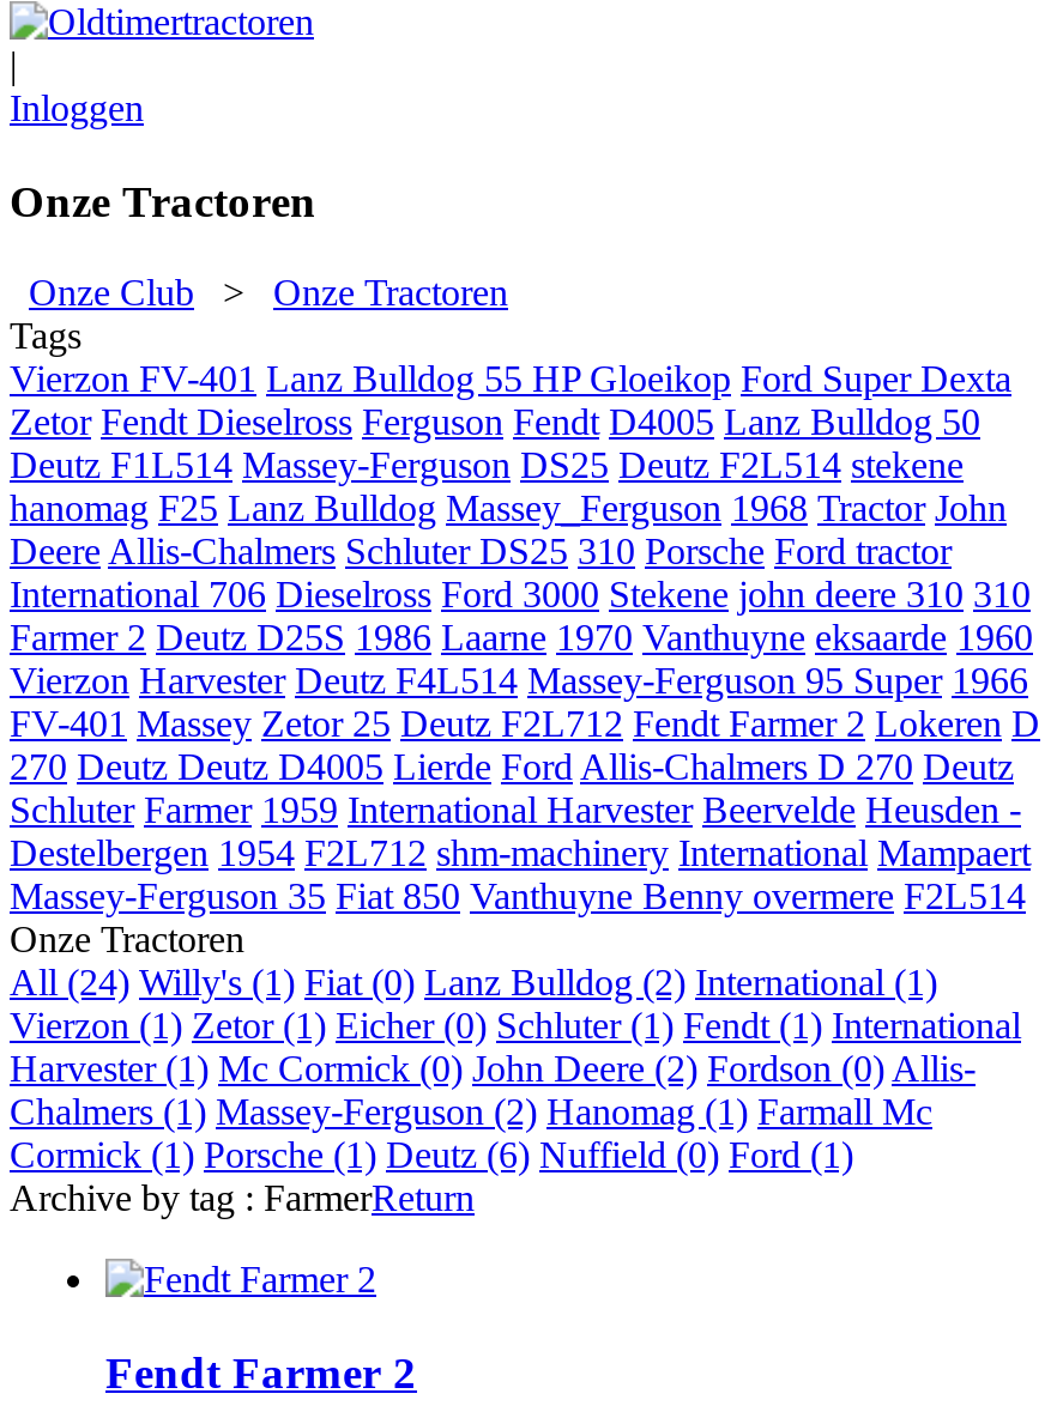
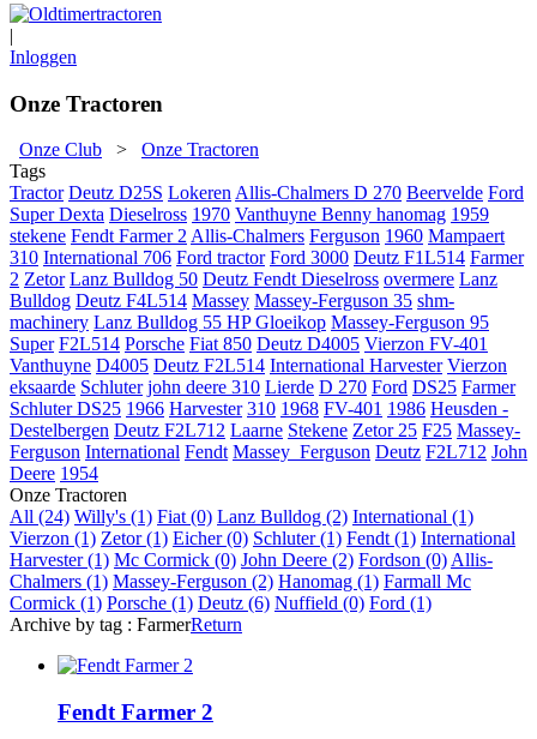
- Vierzon FV-401 Lanz Bulldog 55 HP Gloeikop Ford Super Dexta
- Zetor Fendt Dieselross Ferguson Fendt D4005 Lanz Bulldog 50
- Deutz F1L514 Massey-Ferguson DS25 Deutz F2L514 stekene
- hanomag F25 Lanz Bulldog Massey_Ferguson 1968 Tractor John
- Deere Allis-Chalmers Schluter DS25 310 Porsche Ford tractor
- International 706 Dieselross Ford 3000 Stekene john deere 310 310
- Farmer 2 Deutz D25S 1986 Laarne 1970 Vanthuyne eksaarde 1960
- Vierzon Harvester Deutz F4L514 Massey-Ferguson 95 Super 1966
- FV-401 Massey Zetor 25 Deutz F2L712 Fendt Farmer 2 Lokeren D
- 270 Deutz Deutz D4005 Lierde Ford Allis-Chalmers D 270 Deutz
- Schluter Farmer 1959 International Harvester Beervelde Heusden -
- Destelbergen 1954 F2L712 shm-machinery International Mampaert
- Massey-Ferguson 35 Fiat 850 Vanthuyne Benny overmere F2L514
+ Tractor Deutz D25S Lokeren Allis-Chalmers D 270 Beervelde Ford
+ Super Dexta Dieselross 1970 Vanthuyne Benny hanomag 1959
+ stekene Fendt Farmer 2 Allis-Chalmers Ferguson 1960 Mampaert
+ 310 International 706 Ford tractor Ford 3000 Deutz F1L514 Farmer
+ 2 Zetor Lanz Bulldog 50 Deutz Fendt Dieselross overmere Lanz
+ Bulldog Deutz F4L514 Massey Massey-Ferguson 35 shm-
+ machinery Lanz Bulldog 55 HP Gloeikop Massey-Ferguson 95
+ Super F2L514 Porsche Fiat 850 Deutz D4005 Vierzon FV-401
+ Vanthuyne D4005 Deutz F2L514 International Harvester Vierzon
+ eksaarde Schluter john deere 310 Lierde D 270 Ford DS25 Farmer
+ Schluter DS25 1966 Harvester 310 1968 FV-401 1986 Heusden -
+ Destelbergen Deutz F2L712 Laarne Stekene Zetor 25 F25 Massey-
+ Ferguson International Fendt Massey_Ferguson Deutz F2L712 John
+ Deere 1954
